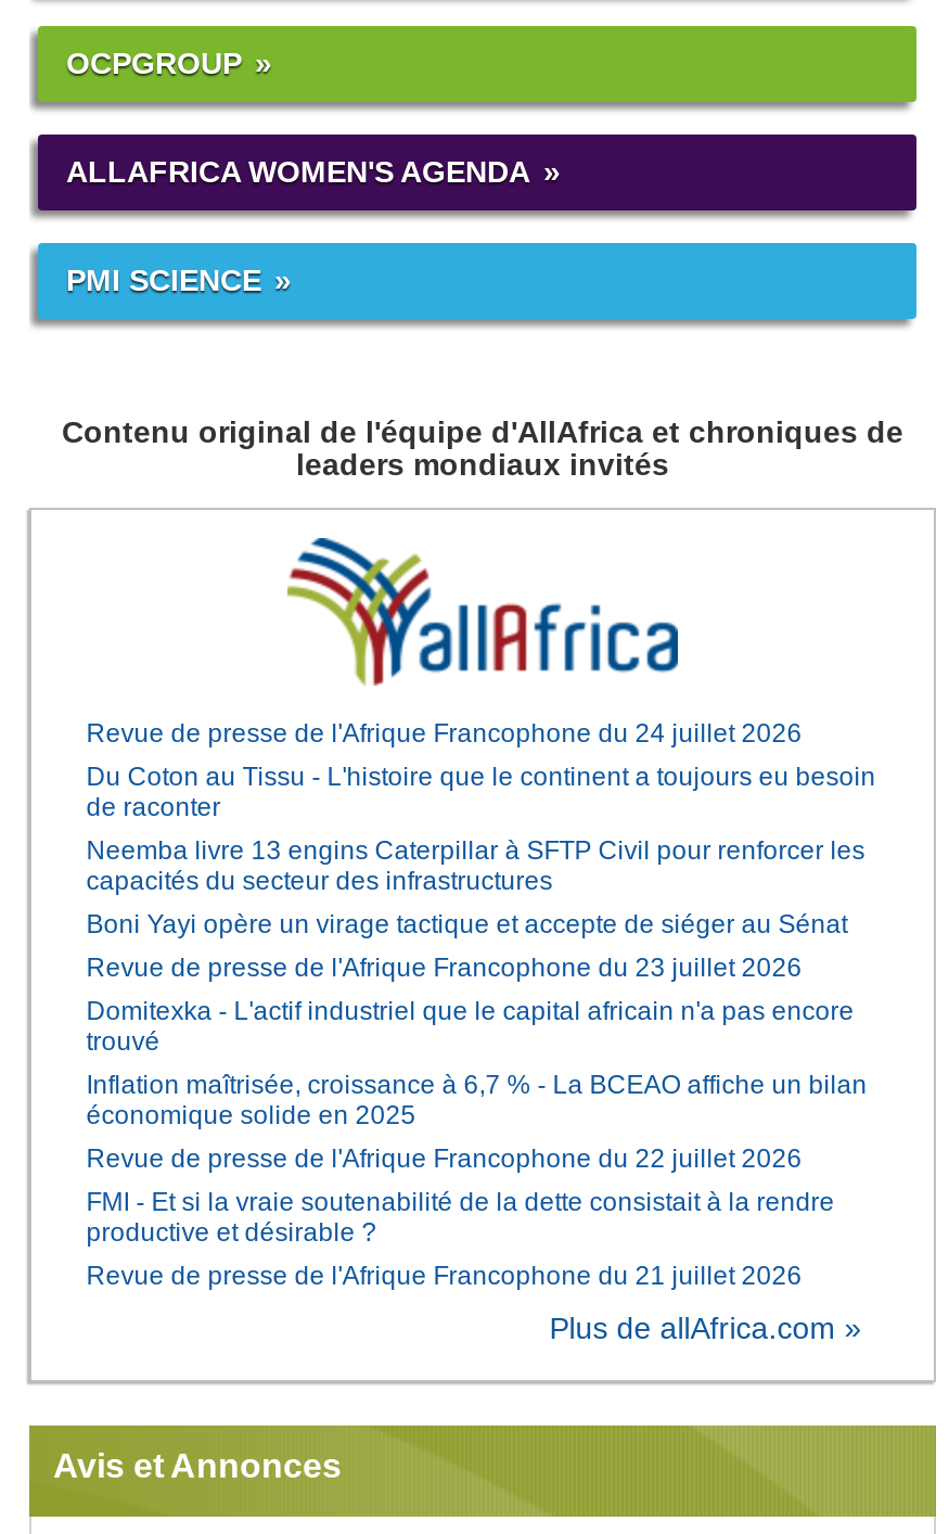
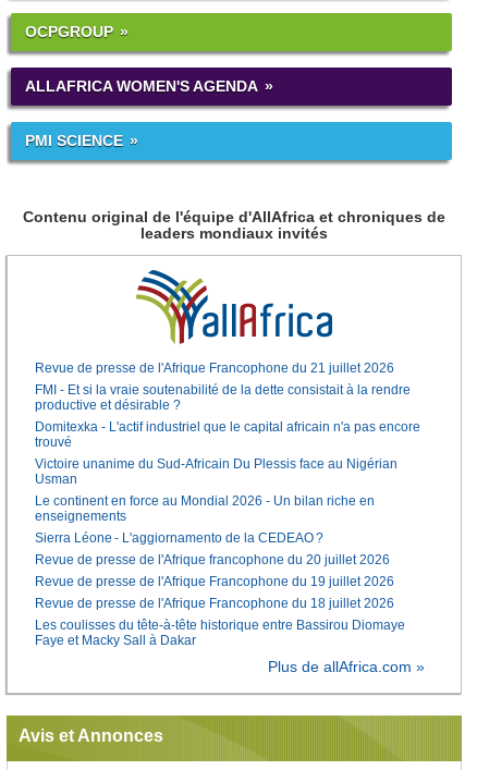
- Revue de presse de l'Afrique Francophone du 24 juillet 2026
- Du Coton au Tissu - L'histoire que le continent a toujours eu besoin
- de raconter
- Neemba livre 13 engins Caterpillar à SFTP Civil pour renforcer les
- capacités du secteur des infrastructures
- Boni Yayi opère un virage tactique et accepte de siéger au Sénat
- Revue de presse de l'Afrique Francophone du 23 juillet 2026
- Inflation maîtrisée, croissance à 6,7 % - La BCEAO affiche un bilan
- économique solide en 2025
- Revue de presse de l'Afrique Francophone du 22 juillet 2026

moved down: Domitexka - L'actif industriel que le capital africain n'a pas encore | trouvé

moved up: FMI - Et si la vraie soutenabilité de la dette consistait à la rendre | productive et désirable ?

moved up: Revue de presse de l'Afrique Francophone du 21 juillet 2026

+ Victoire unanime du Sud-Africain Du Plessis face au Nigérian
+ Usman
+ Le continent en force au Mondial 2026 - Un bilan riche en
+ enseignements
+ Sierra Léone - L'aggiornamento de la CEDEAO ?
+ Revue de presse de l'Afrique francophone du 20 juillet 2026
+ Revue de presse de l'Afrique Francophone du 19 juillet 2026
+ Revue de presse de l'Afrique Francophone du 18 juillet 2026
+ Les coulisses du tête-à-tête historique entre Bassirou Diomaye
+ Faye et Macky Sall à Dakar
